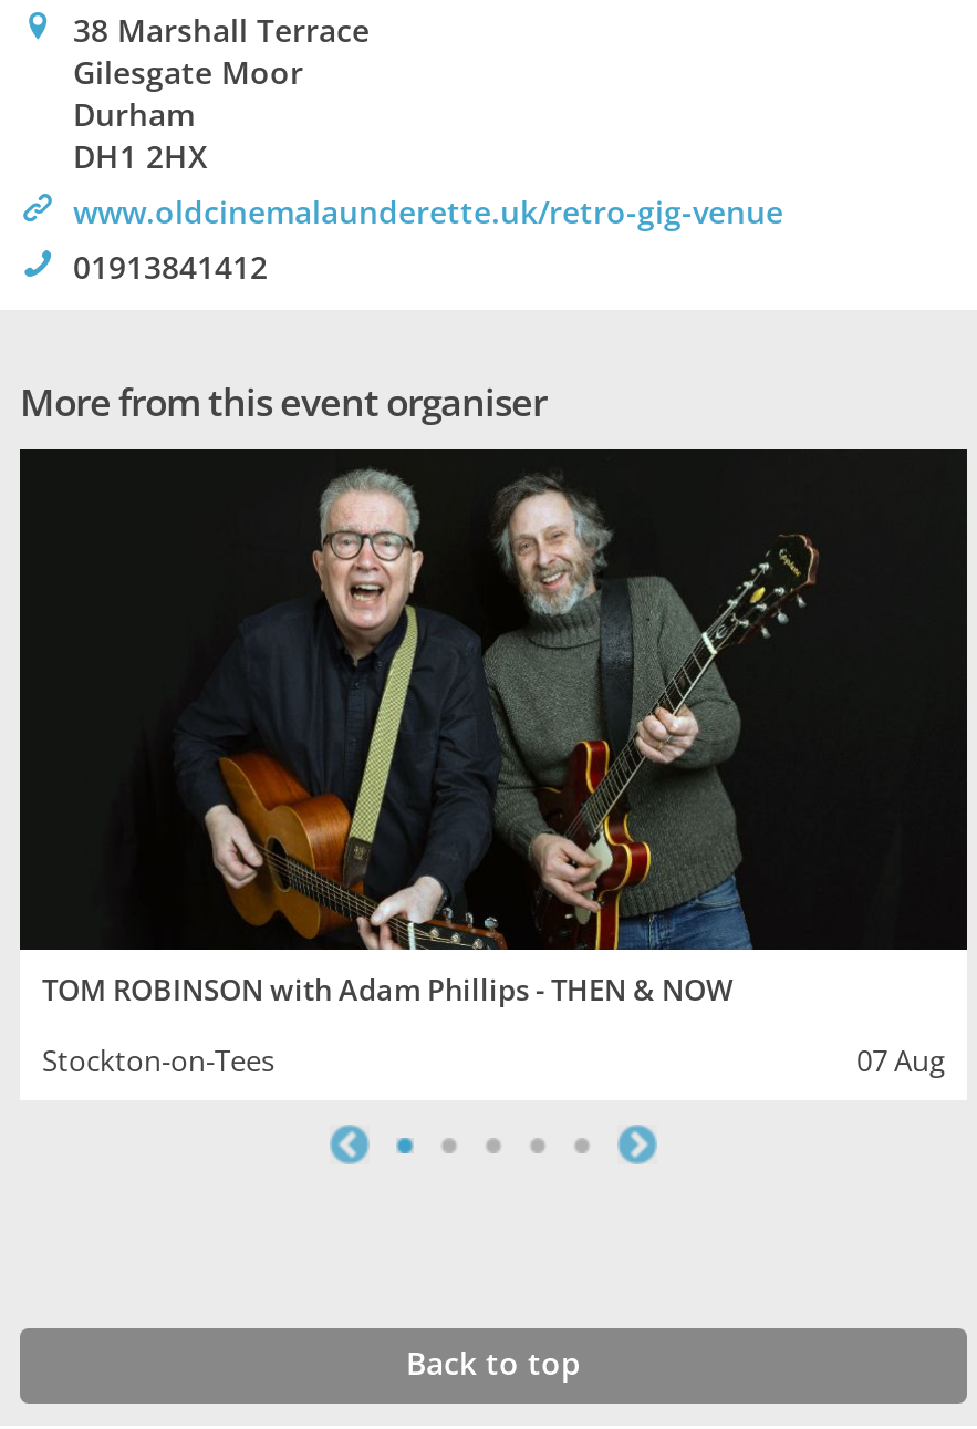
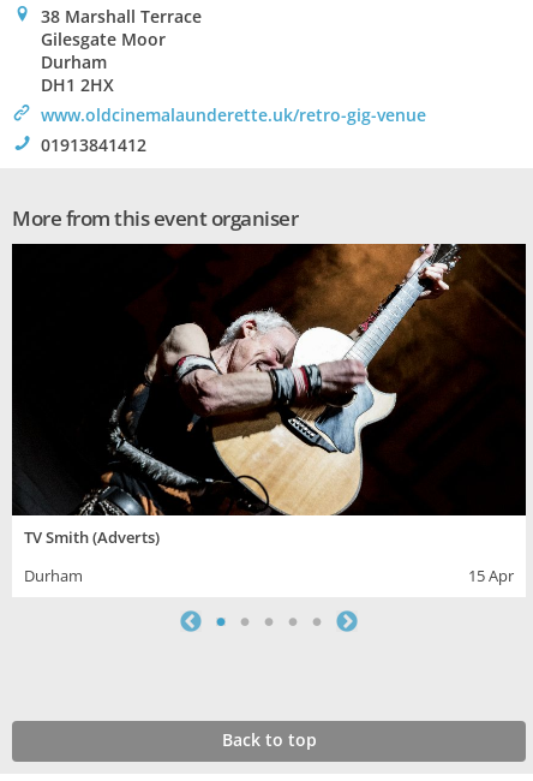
- [image]
- TOM ROBINSON with Adam Phillips - THEN & NOW
+ [image]
+ TV Smith (Adverts)

- Stockton-on-Tees
- 07 Aug
+ Durham
+ 15 Apr
